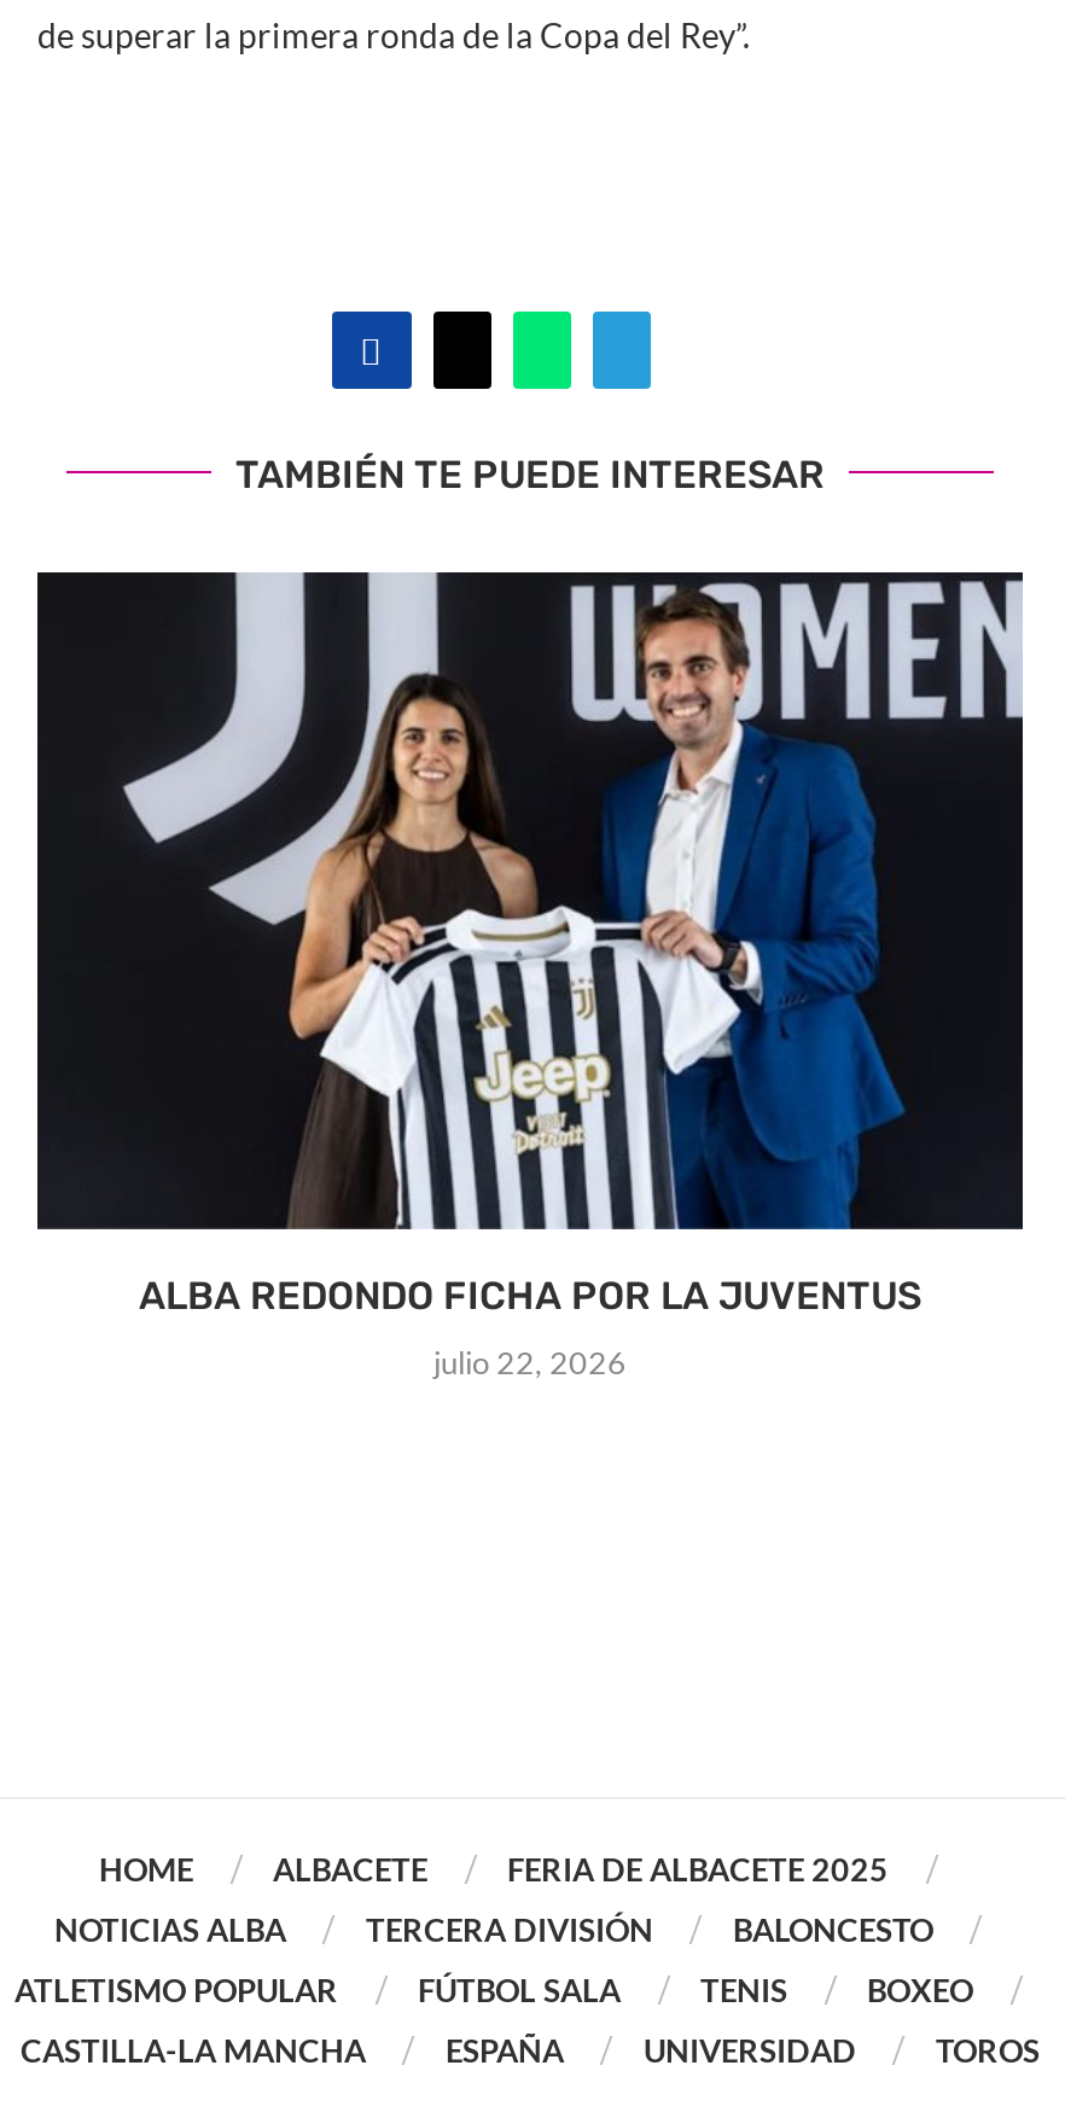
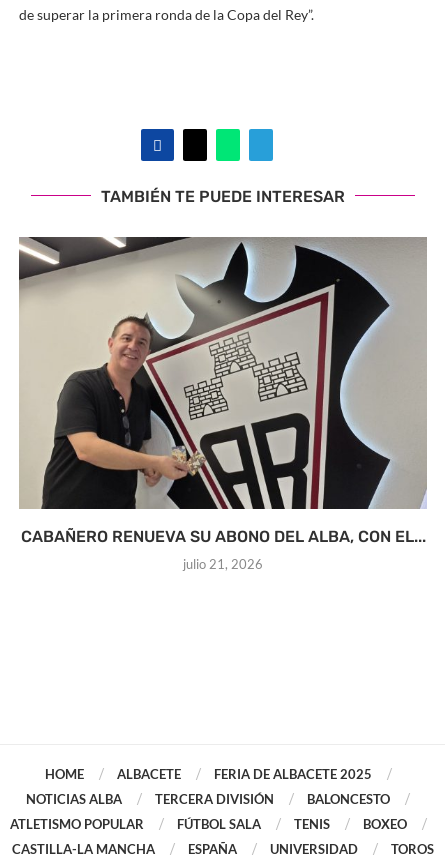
- [image]
- ALBA REDONDO FICHA POR LA JUVENTUS
+ [image]
+ CABAÑERO RENUEVA SU ABONO DEL ALBA, CON EL...

- julio 22, 2026
+ julio 21, 2026
